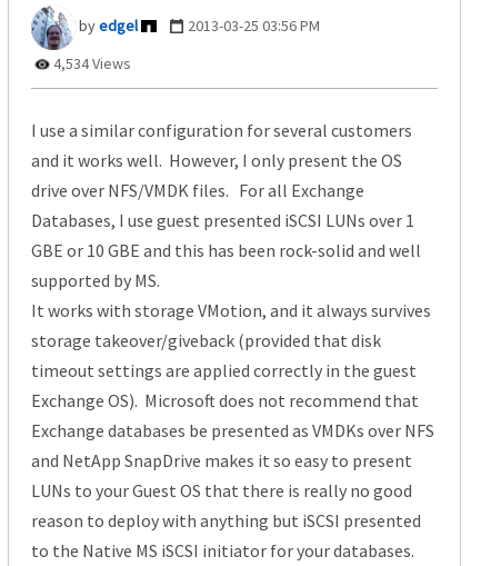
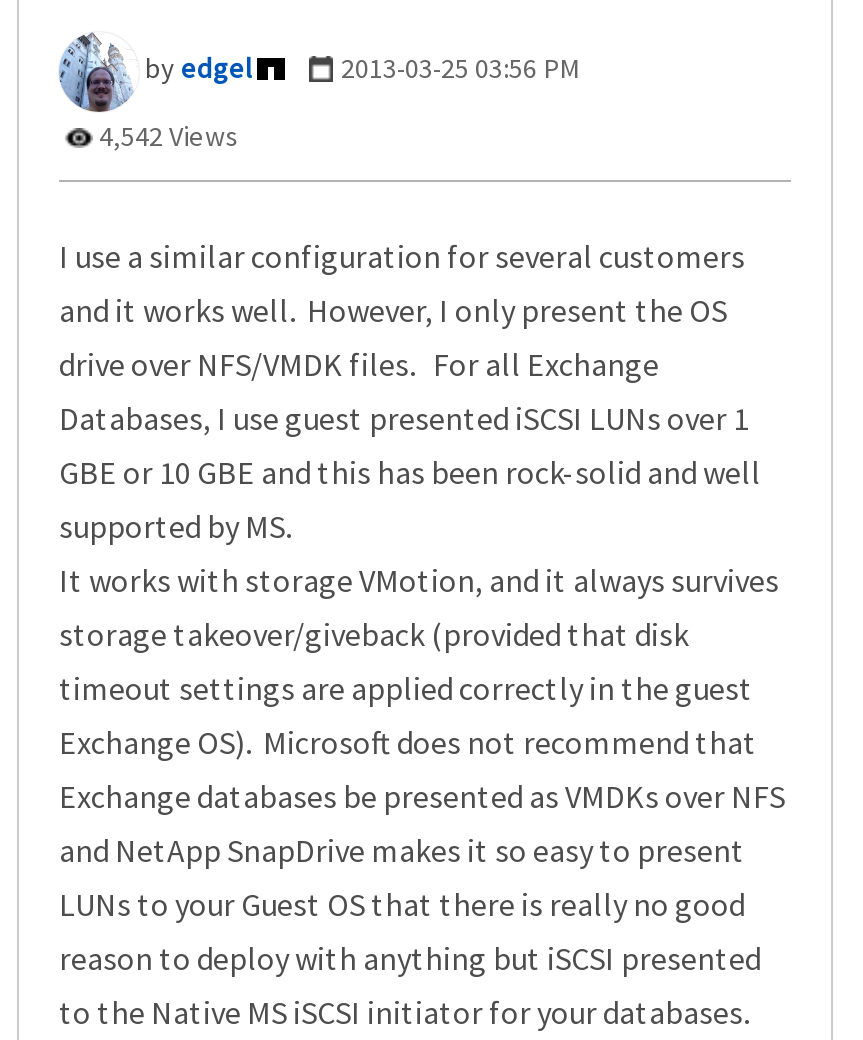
- 4,534 Views
+ 4,542 Views
